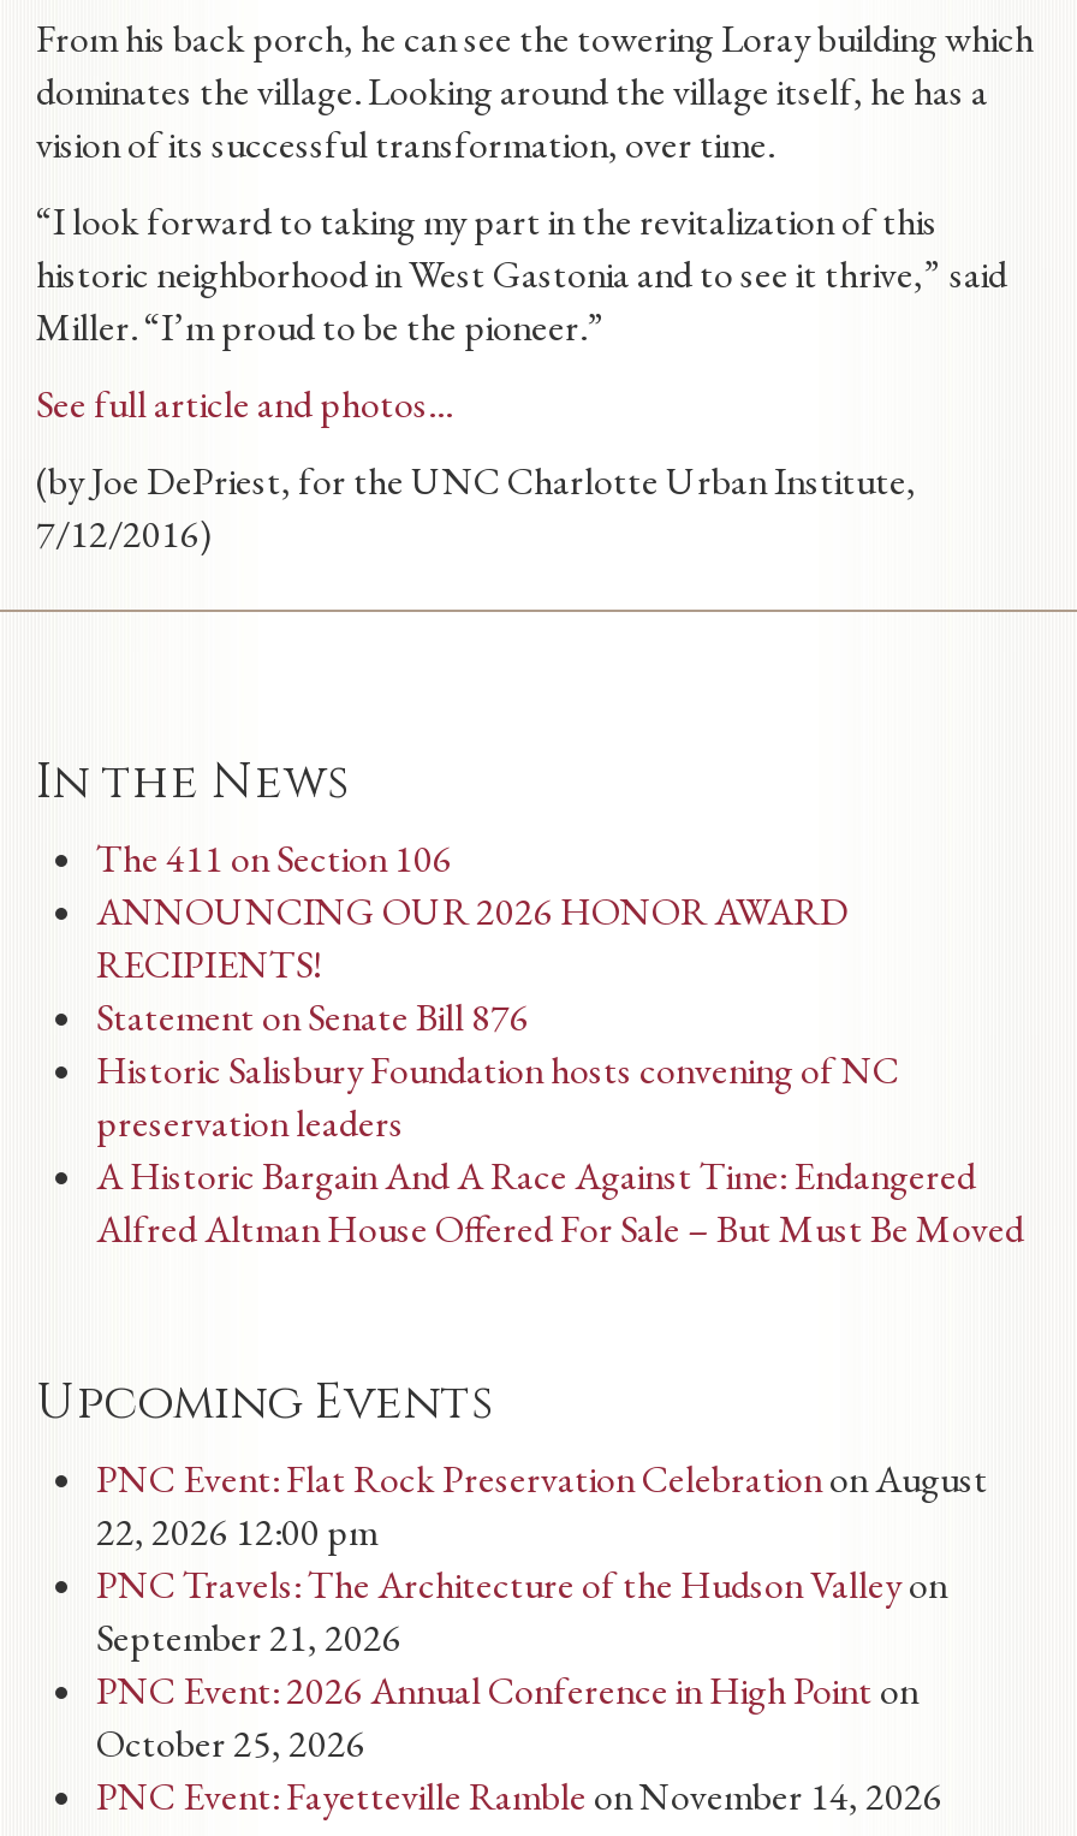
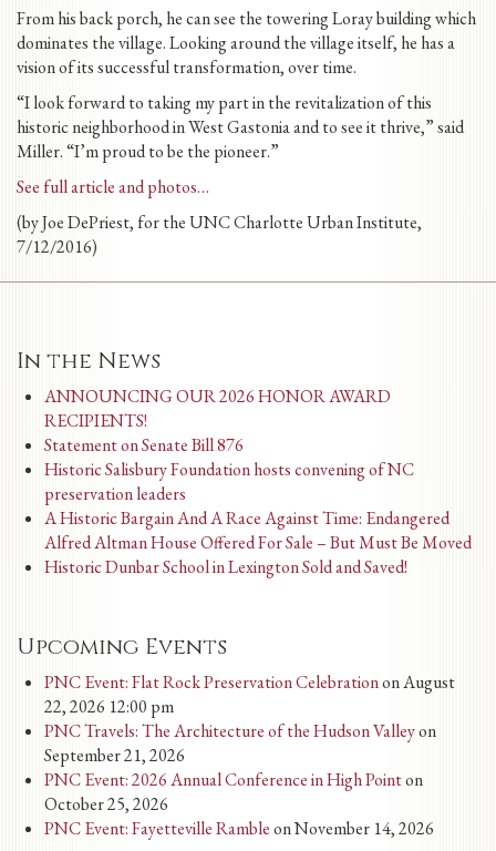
- The 411 on Section 106

moved up: ANNOUNCING OUR 2026 HONOR AWARD | RECIPIENTS! | Statement on Senate Bill 876 | Historic Salisbury Foundation hosts convening of NC | preservation leaders | A Historic Bargain And A Race Against Time: Endangered | Alfred Altman House Offered For Sale – But Must Be Moved

+ Historic Dunbar School in Lexington Sold and Saved!
